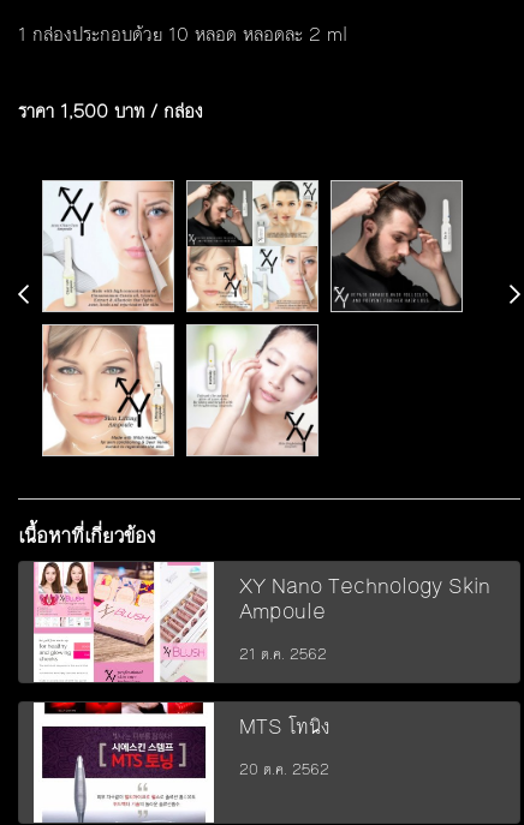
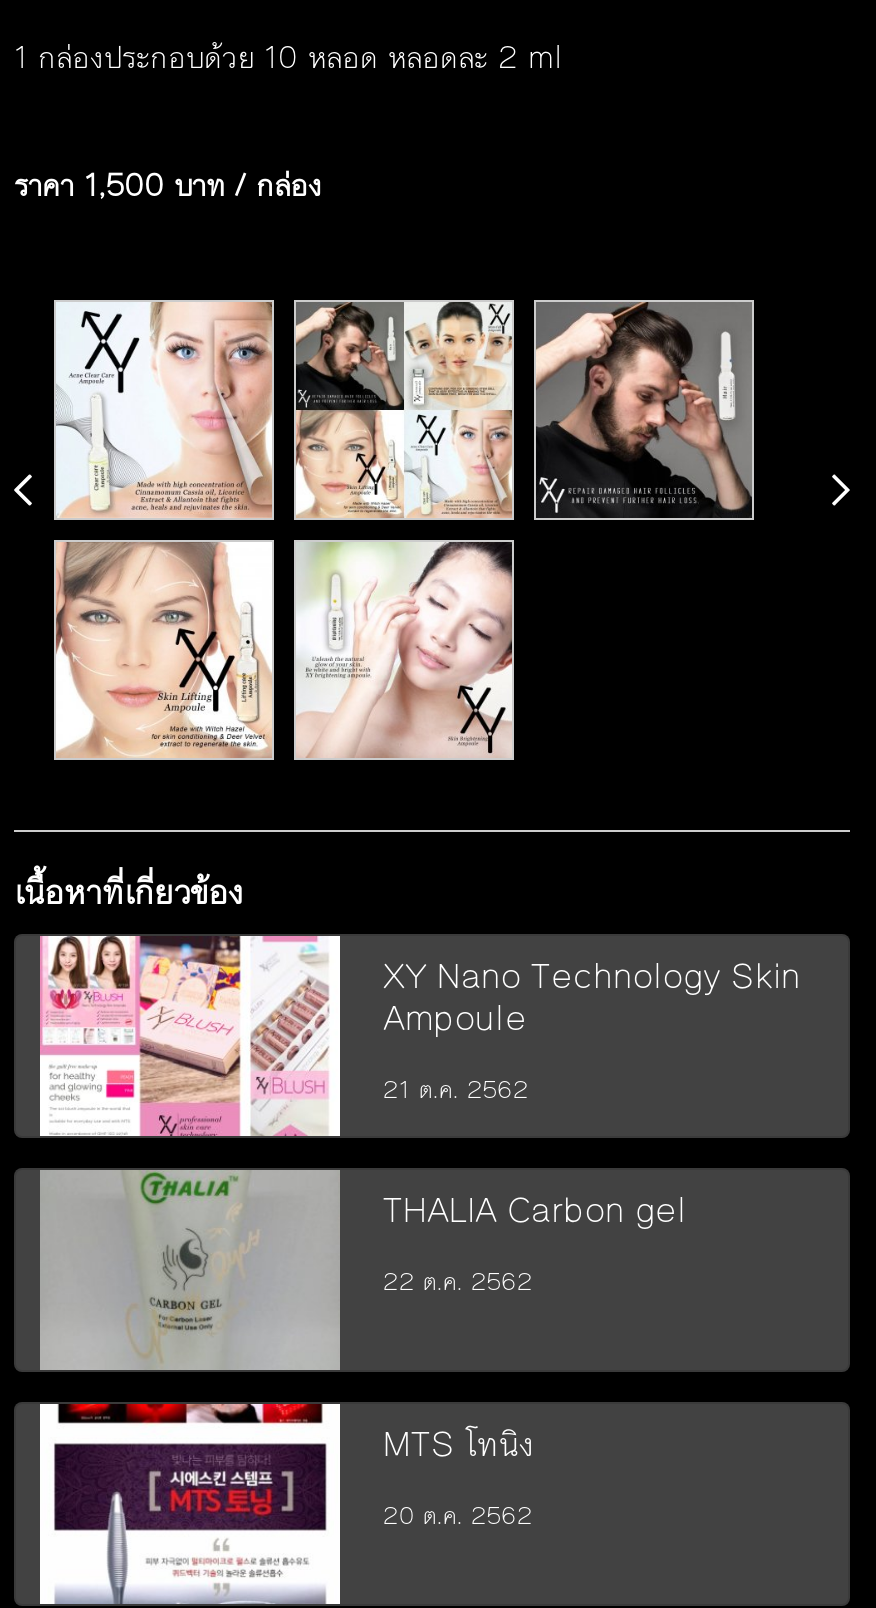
+ [image]
+ THALIA Carbon gel
+ 22 ต.ค. 2562
